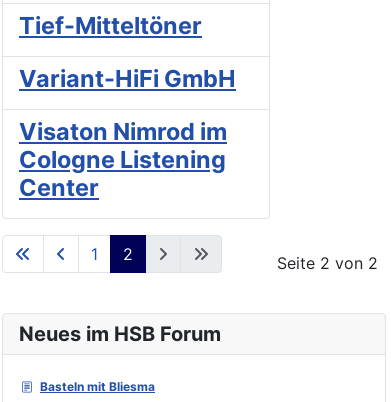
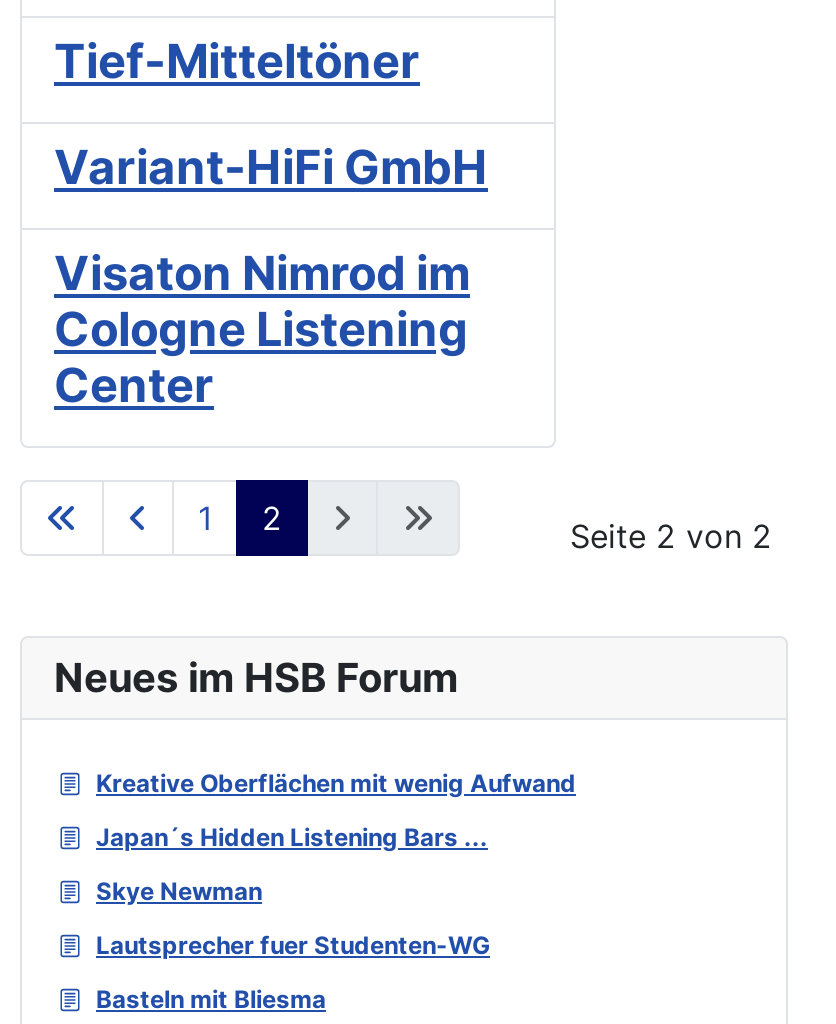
+ Kreative Oberflächen mit wenig Aufwand
+ Japan´s Hidden Listening Bars ...
+ Skye Newman
+ Lautsprecher fuer Studenten-WG
